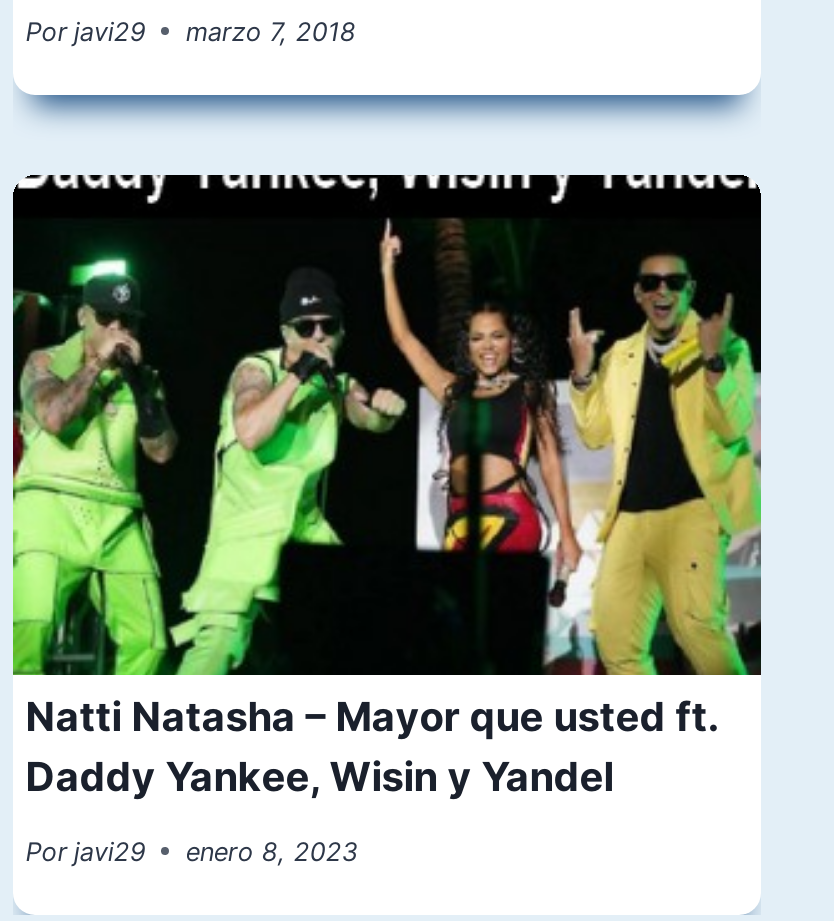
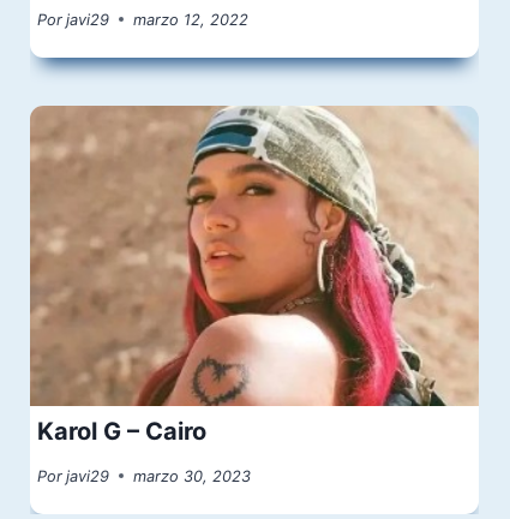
- Por javi29 marzo 7, 2018
+ Por javi29 marzo 12, 2022

- [image]
- Natti Natasha – Mayor que usted ft.
- Daddy Yankee, Wisin y Yandel
+ [image]
+ Karol G – Cairo

- Por javi29 enero 8, 2023
+ Por javi29 marzo 30, 2023
